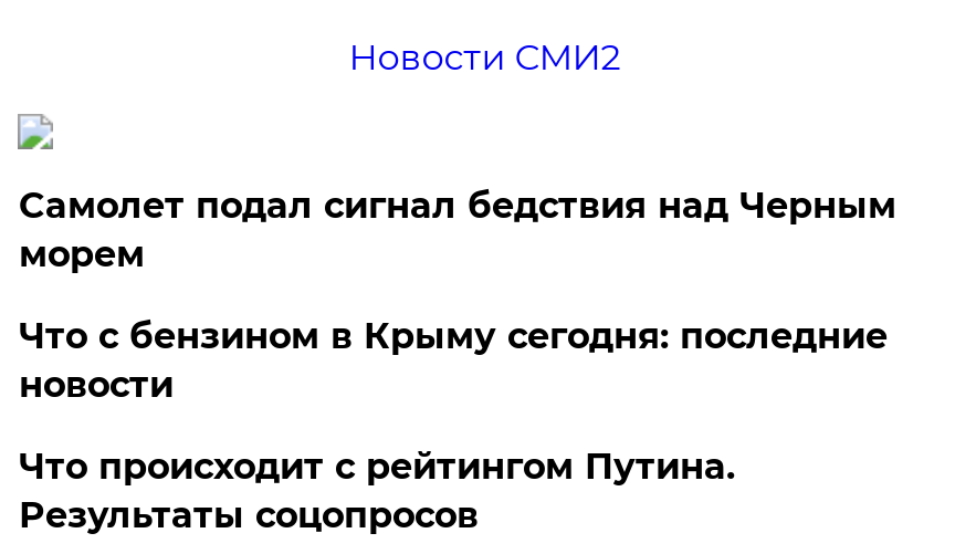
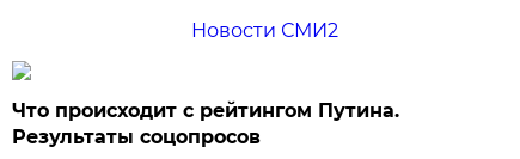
- Самолет подал сигнал бедствия над Черным
- морем
- Что с бензином в Крыму сегодня: последние
- новости
